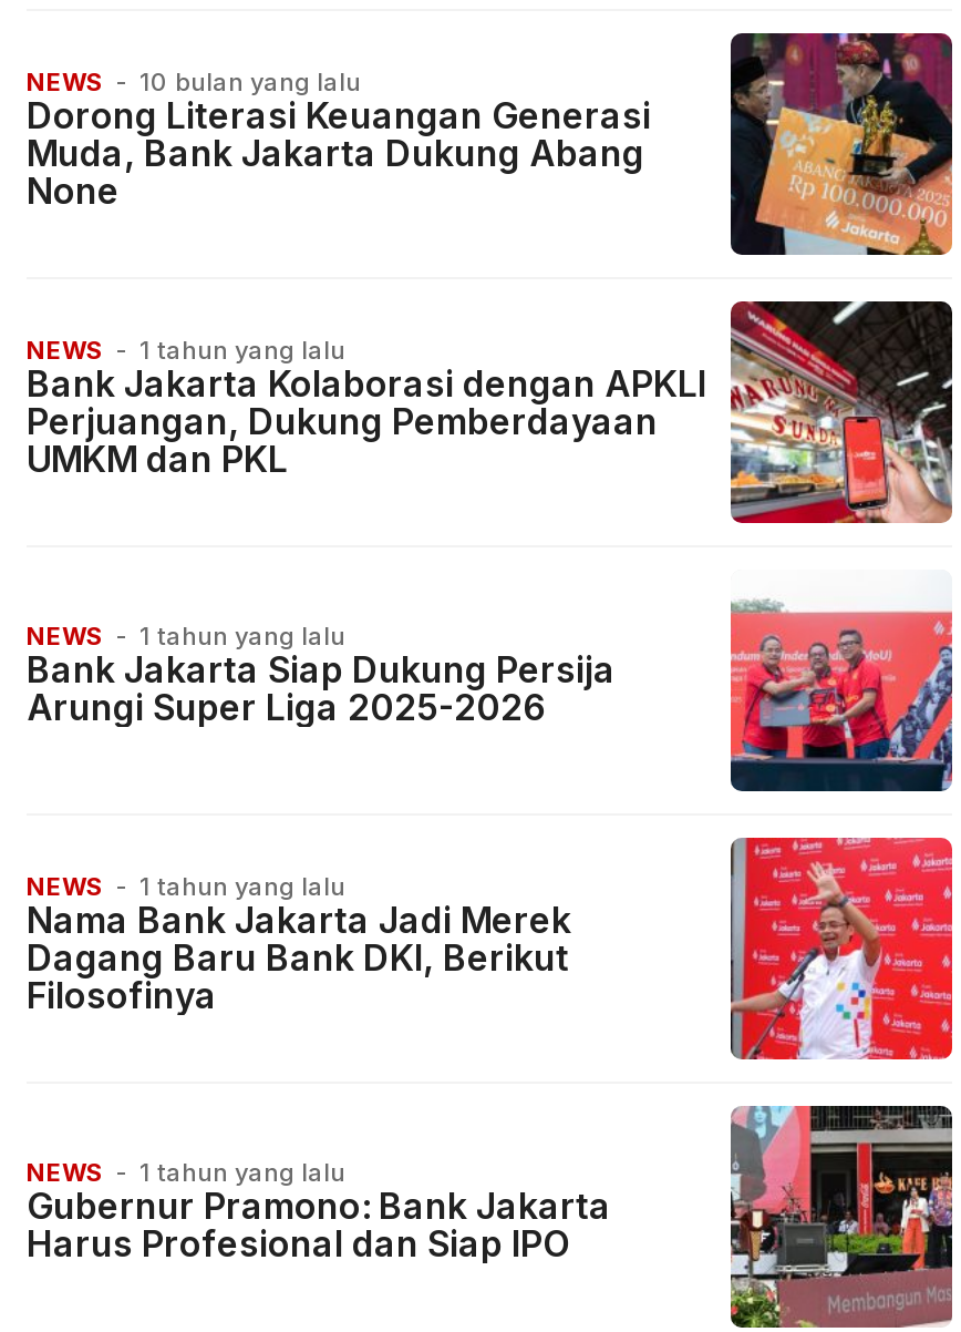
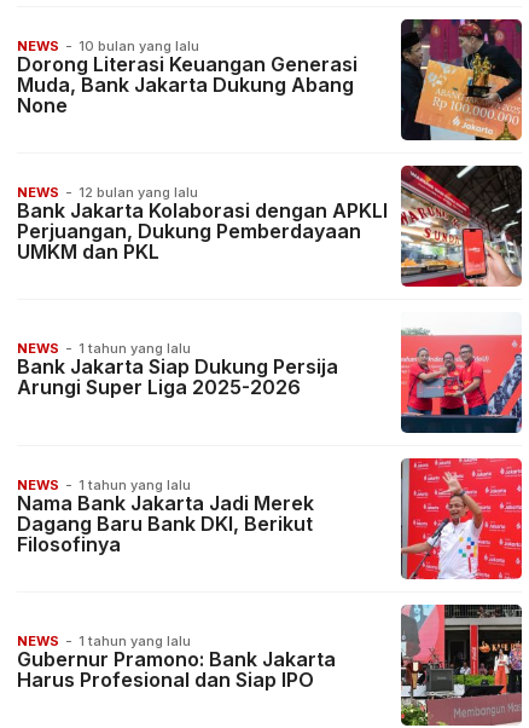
- NEWS - 1 tahun yang lalu
+ NEWS - 12 bulan yang lalu
